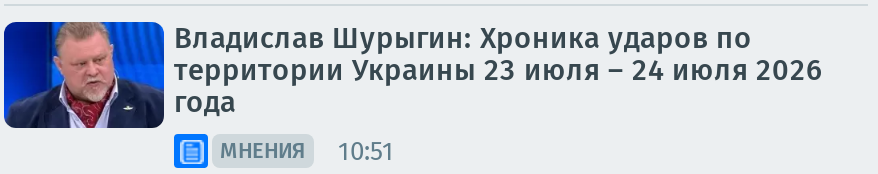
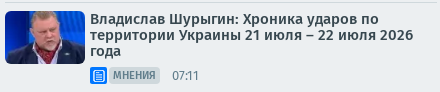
- территории Украины 23 июля – 24 июля 2026
+ территории Украины 21 июля – 22 июля 2026

- МНЕНИЯ 10:51
+ МНЕНИЯ 07:11
